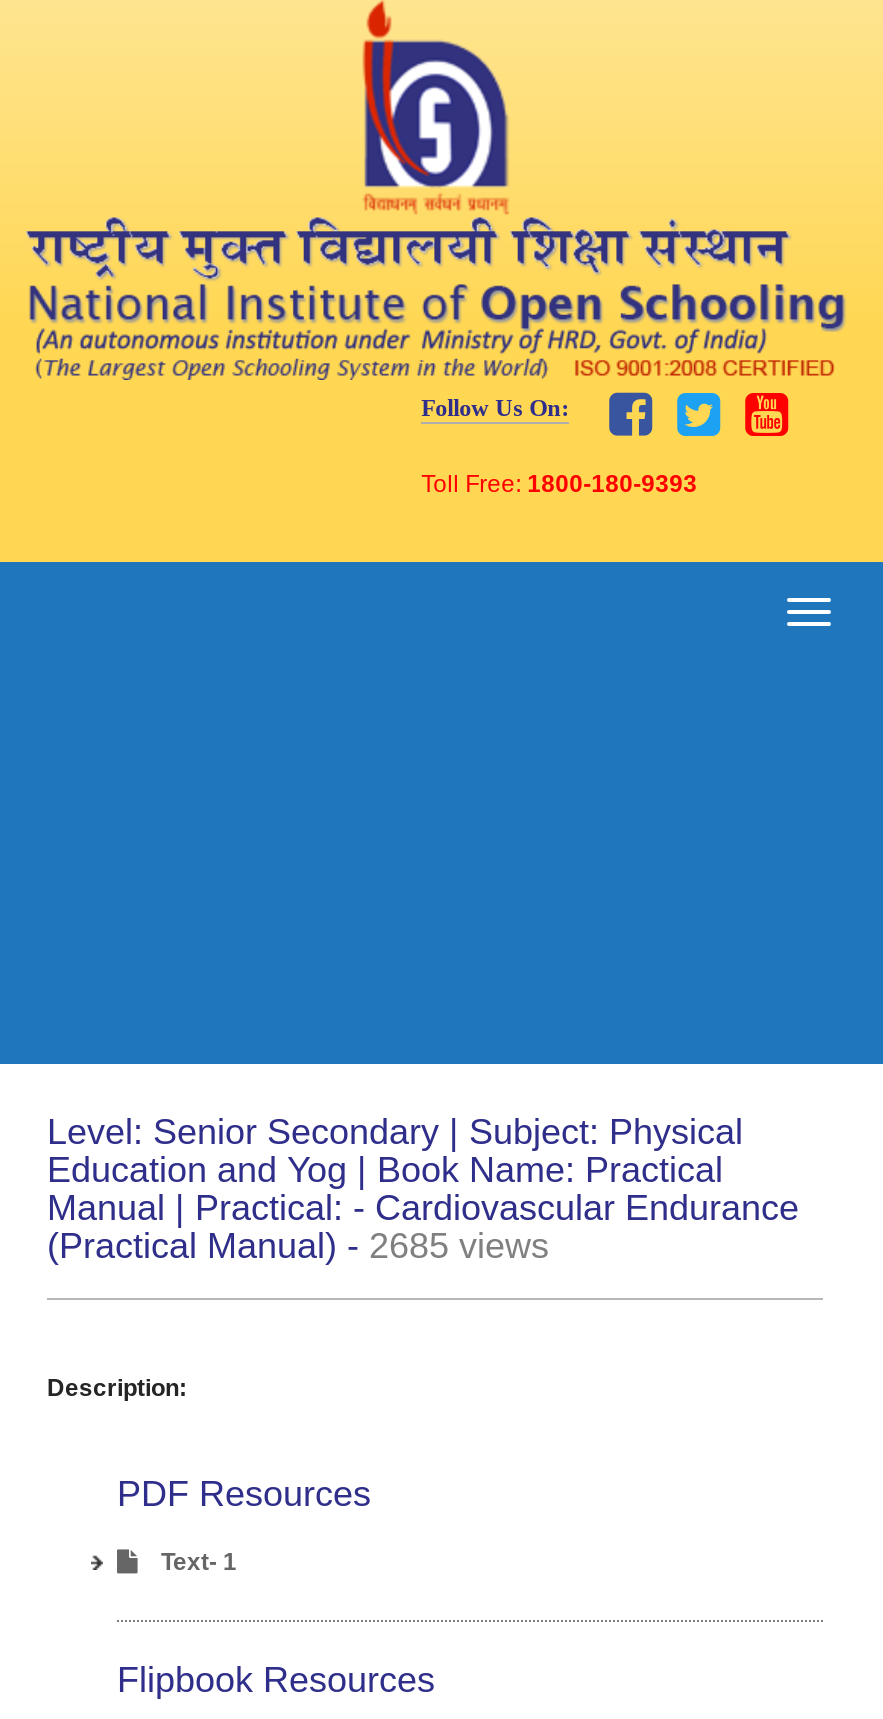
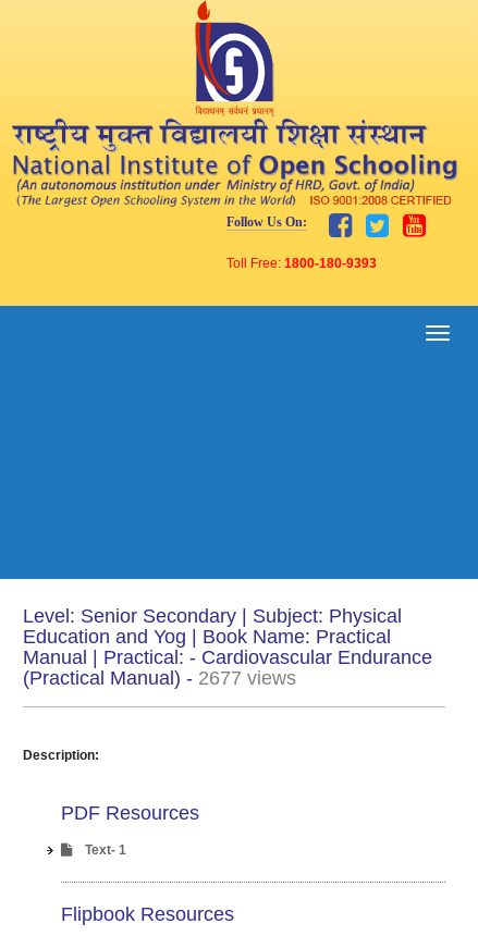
- (Practical Manual) - 2685 views
+ (Practical Manual) - 2677 views
